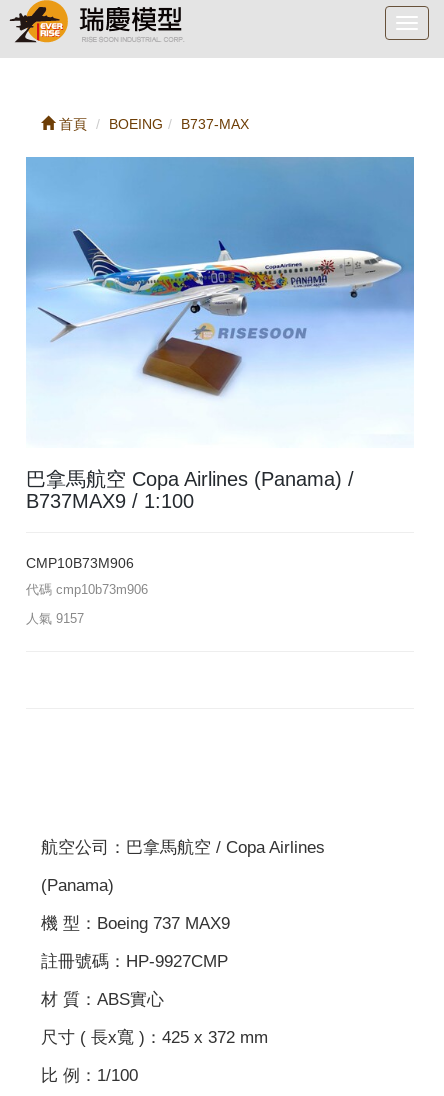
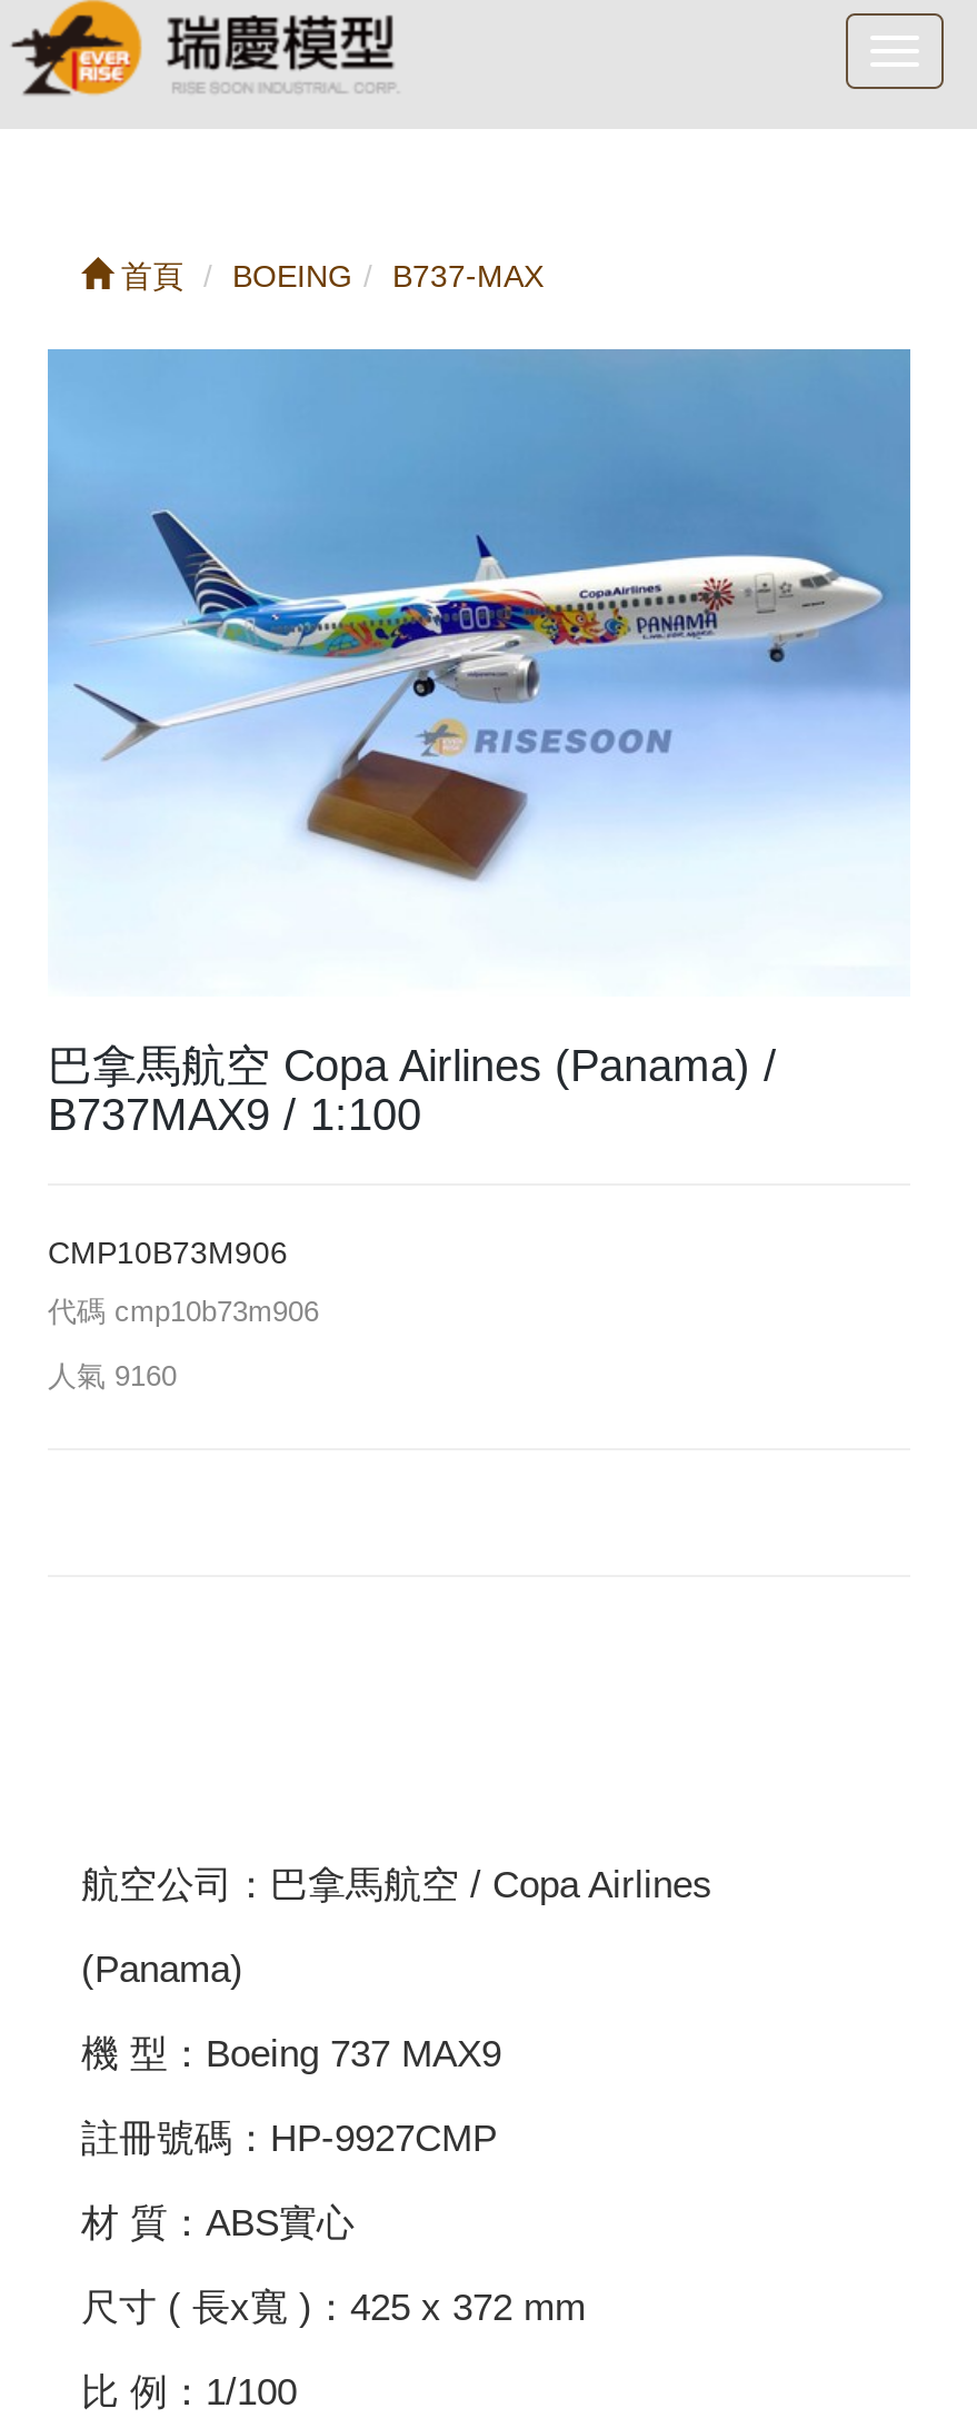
- 人氣9157
+ 人氣9160
